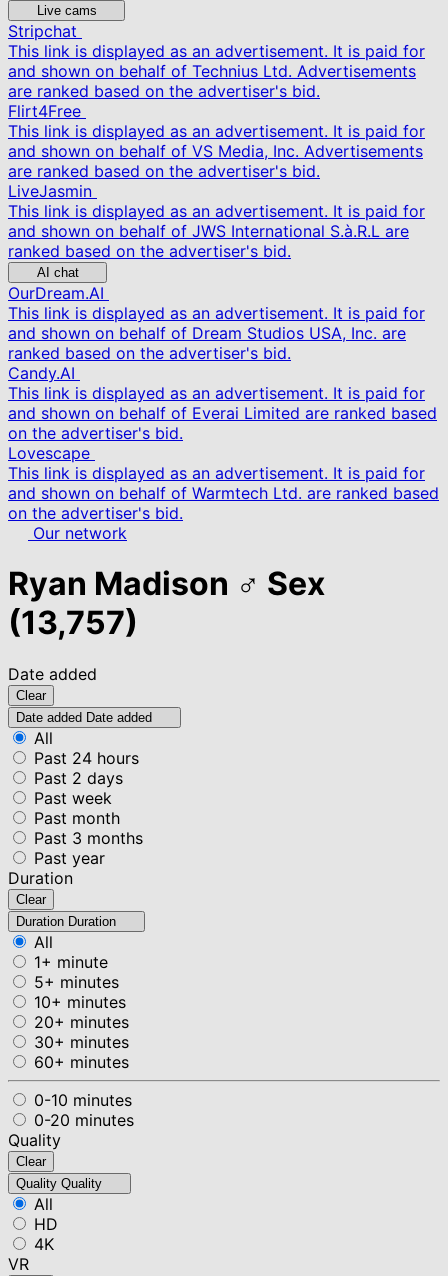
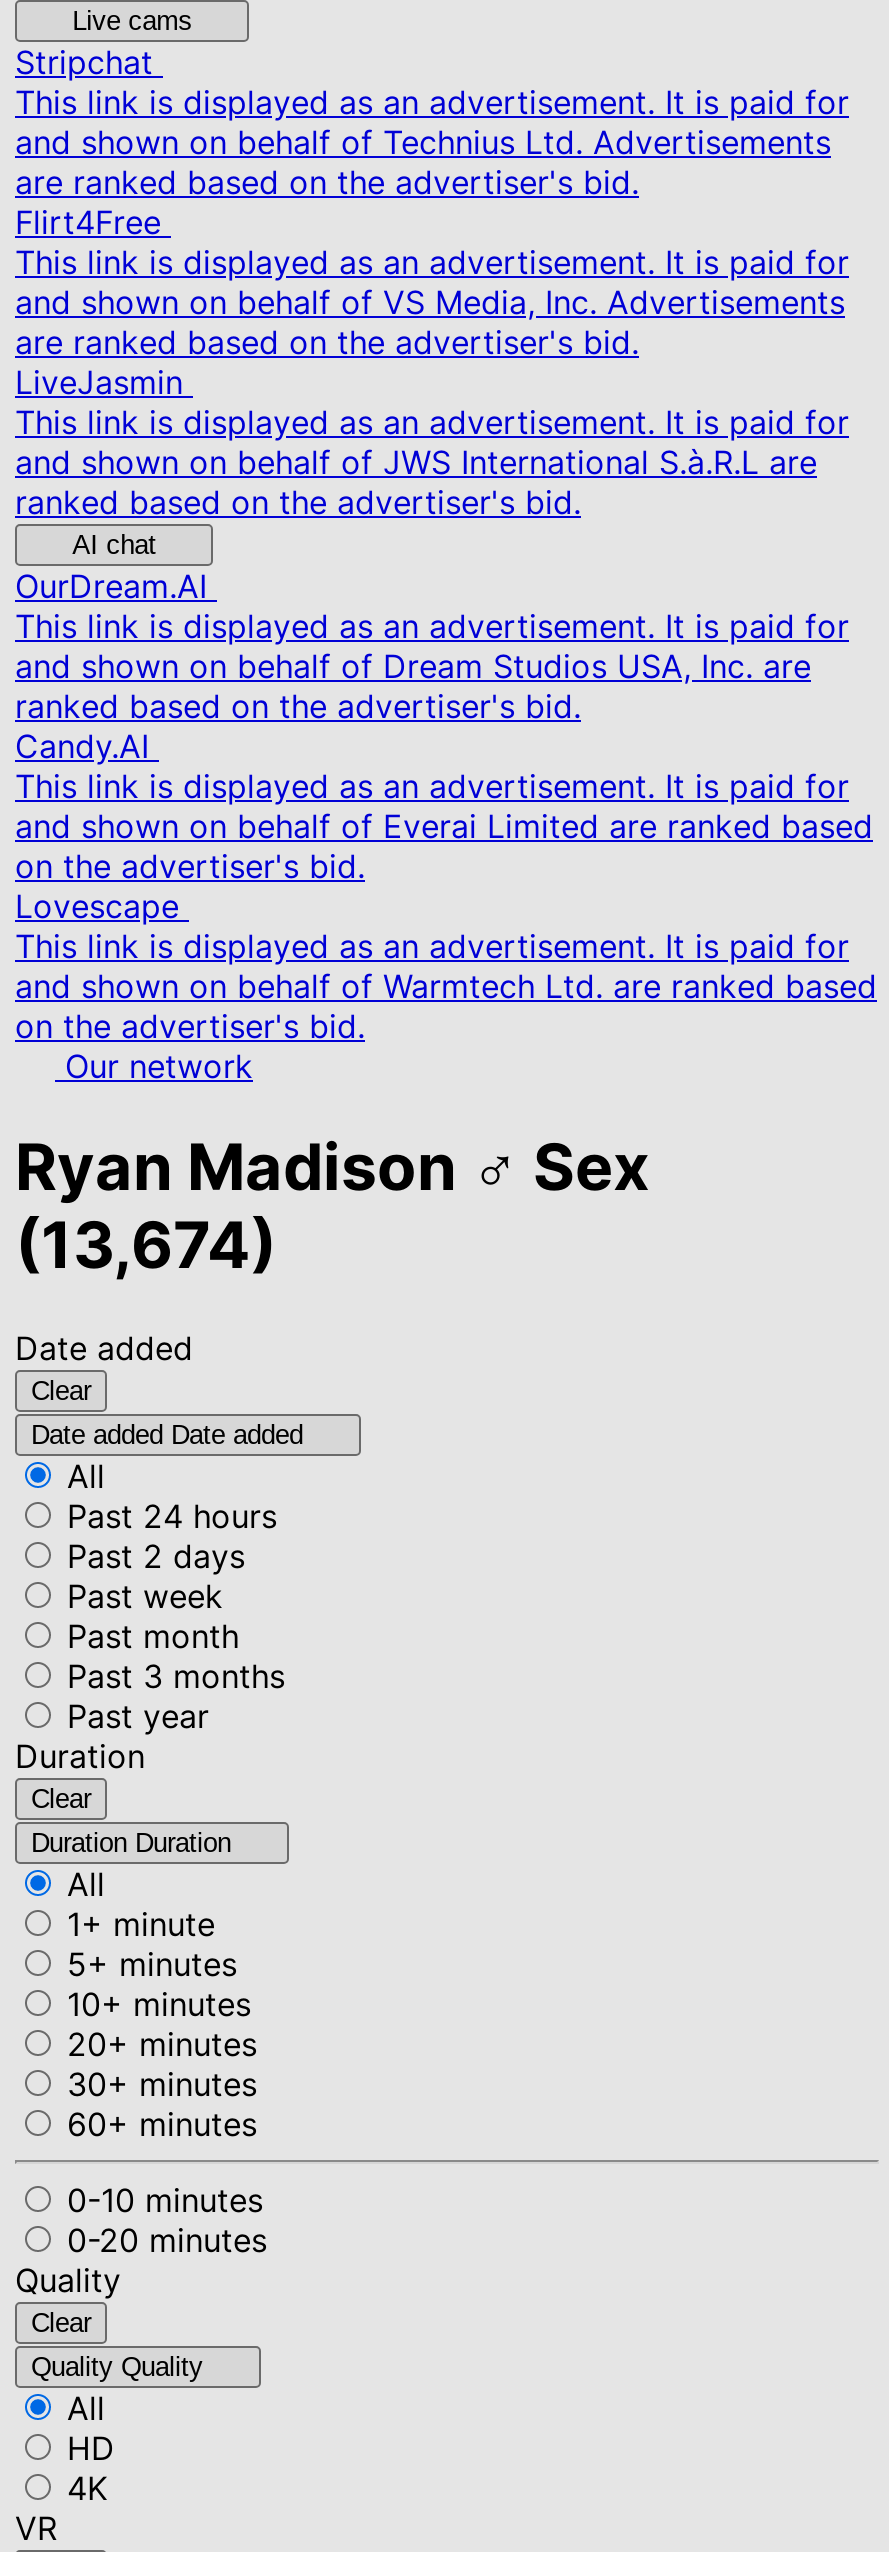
- (13,757)
+ (13,674)
